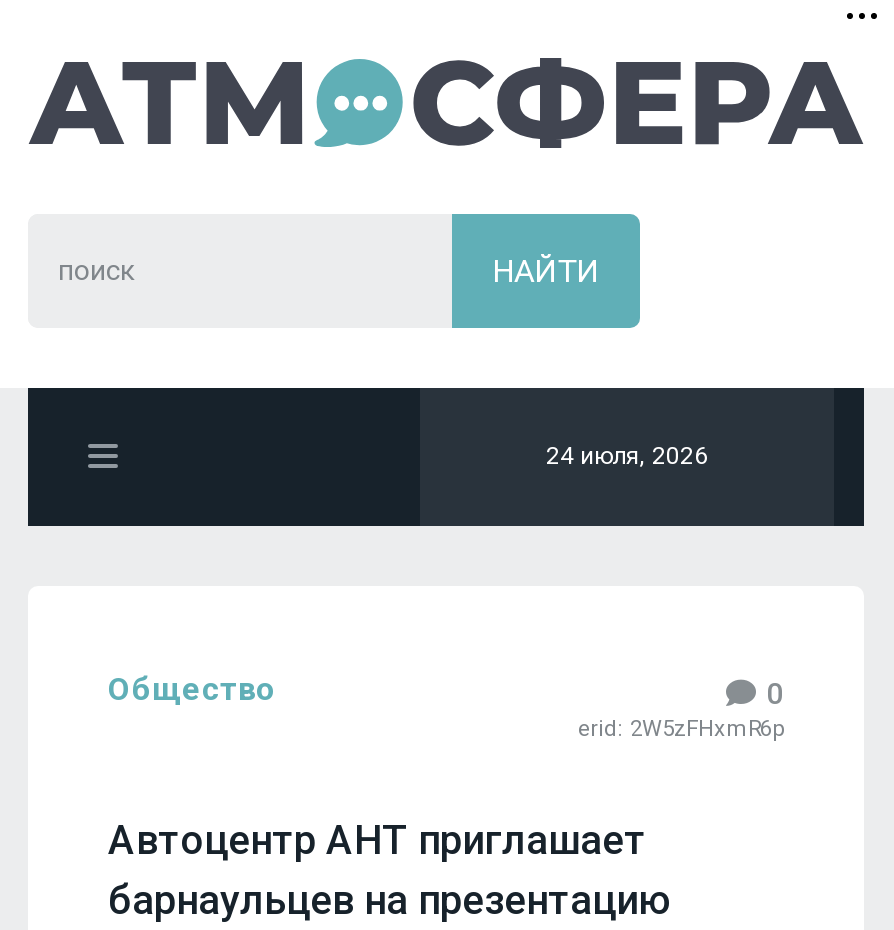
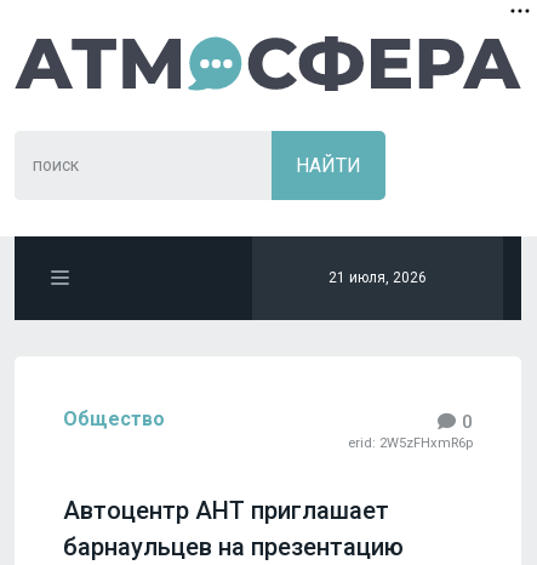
- 24 июля, 2026
+ 21 июля, 2026
